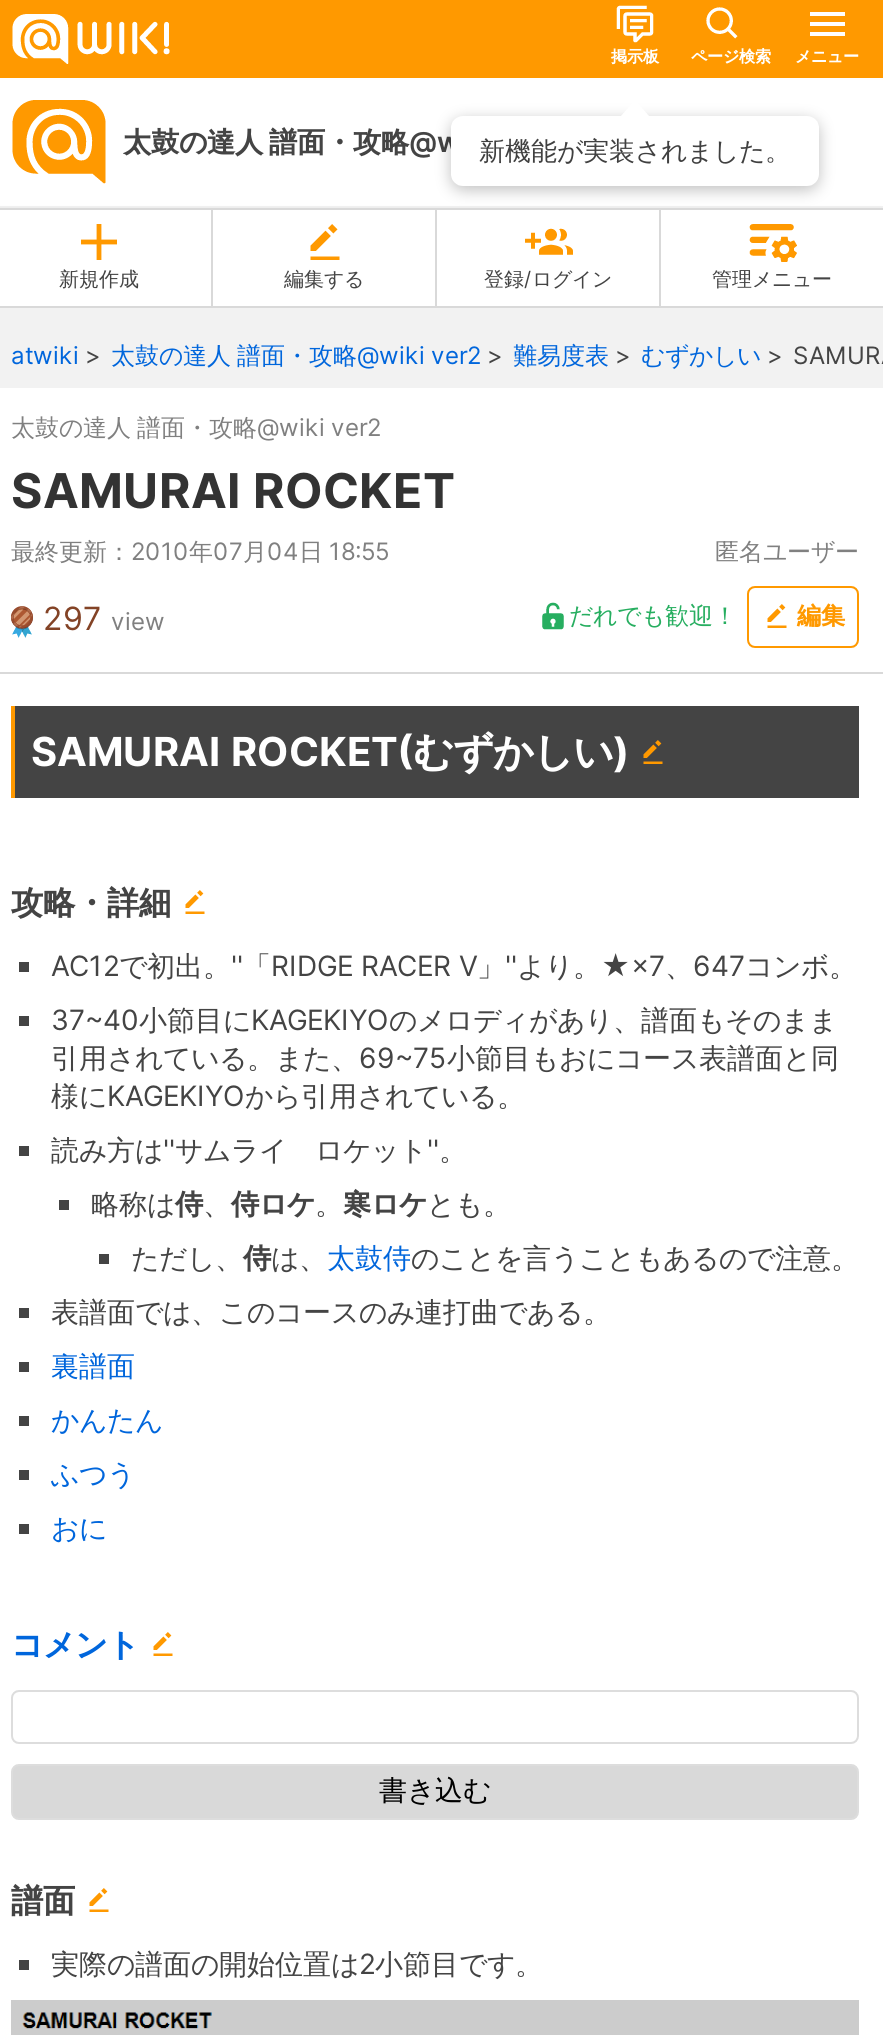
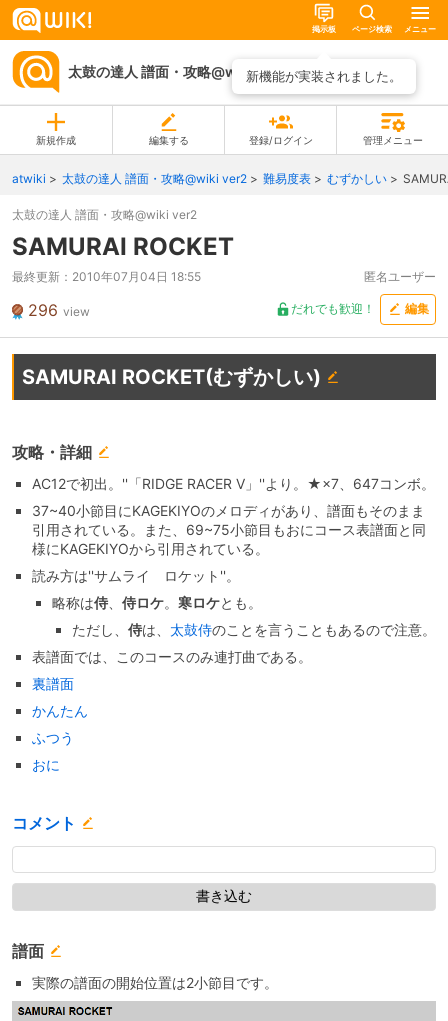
- 297 view
+ 296 view
